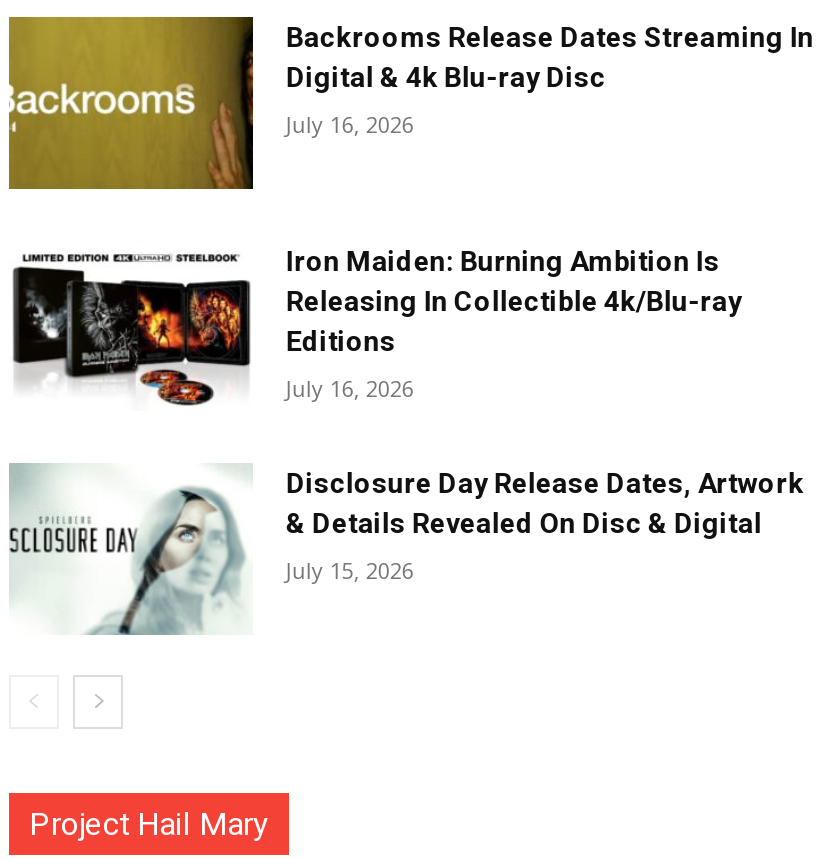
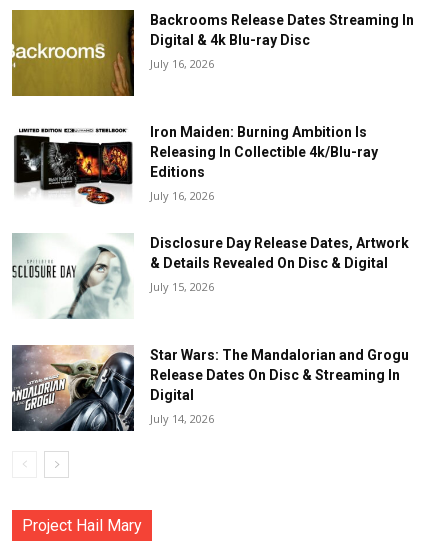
+ [image]
+ Star Wars: The Mandalorian and Grogu
+ Release Dates On Disc & Streaming In
+ Digital
+ July 14, 2026
